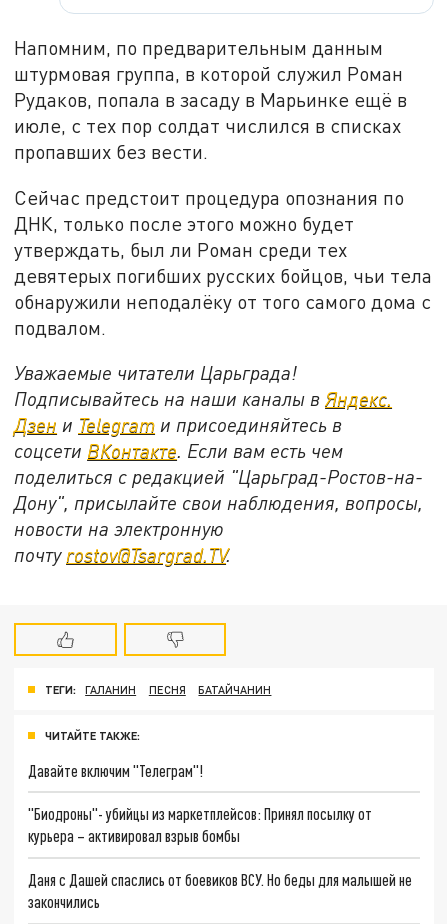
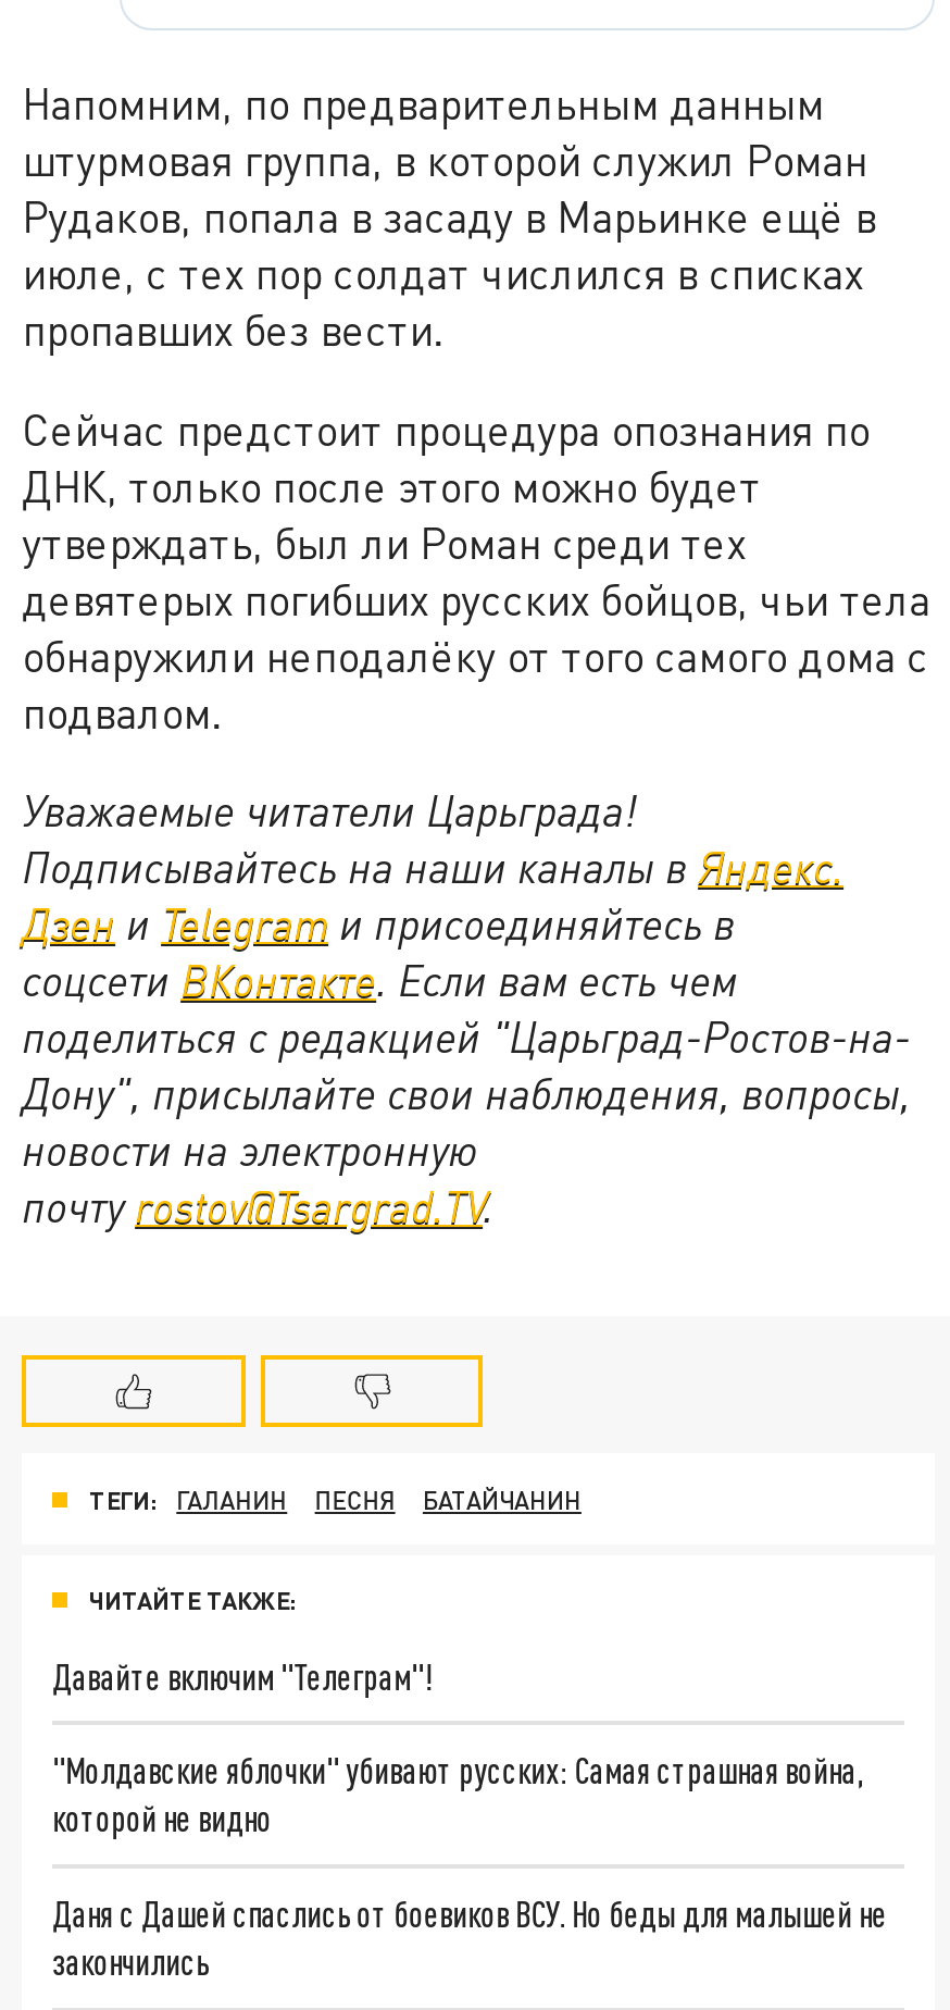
- "Биодроны"- убийцы из маркетплейсов: Принял посылку от
- курьера – активировал взрыв бомбы
+ "Молдавские яблочки" убивают русских: Самая страшная война,
+ которой не видно
